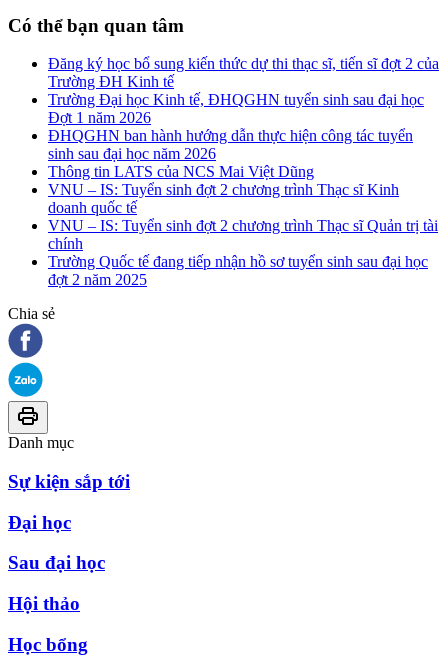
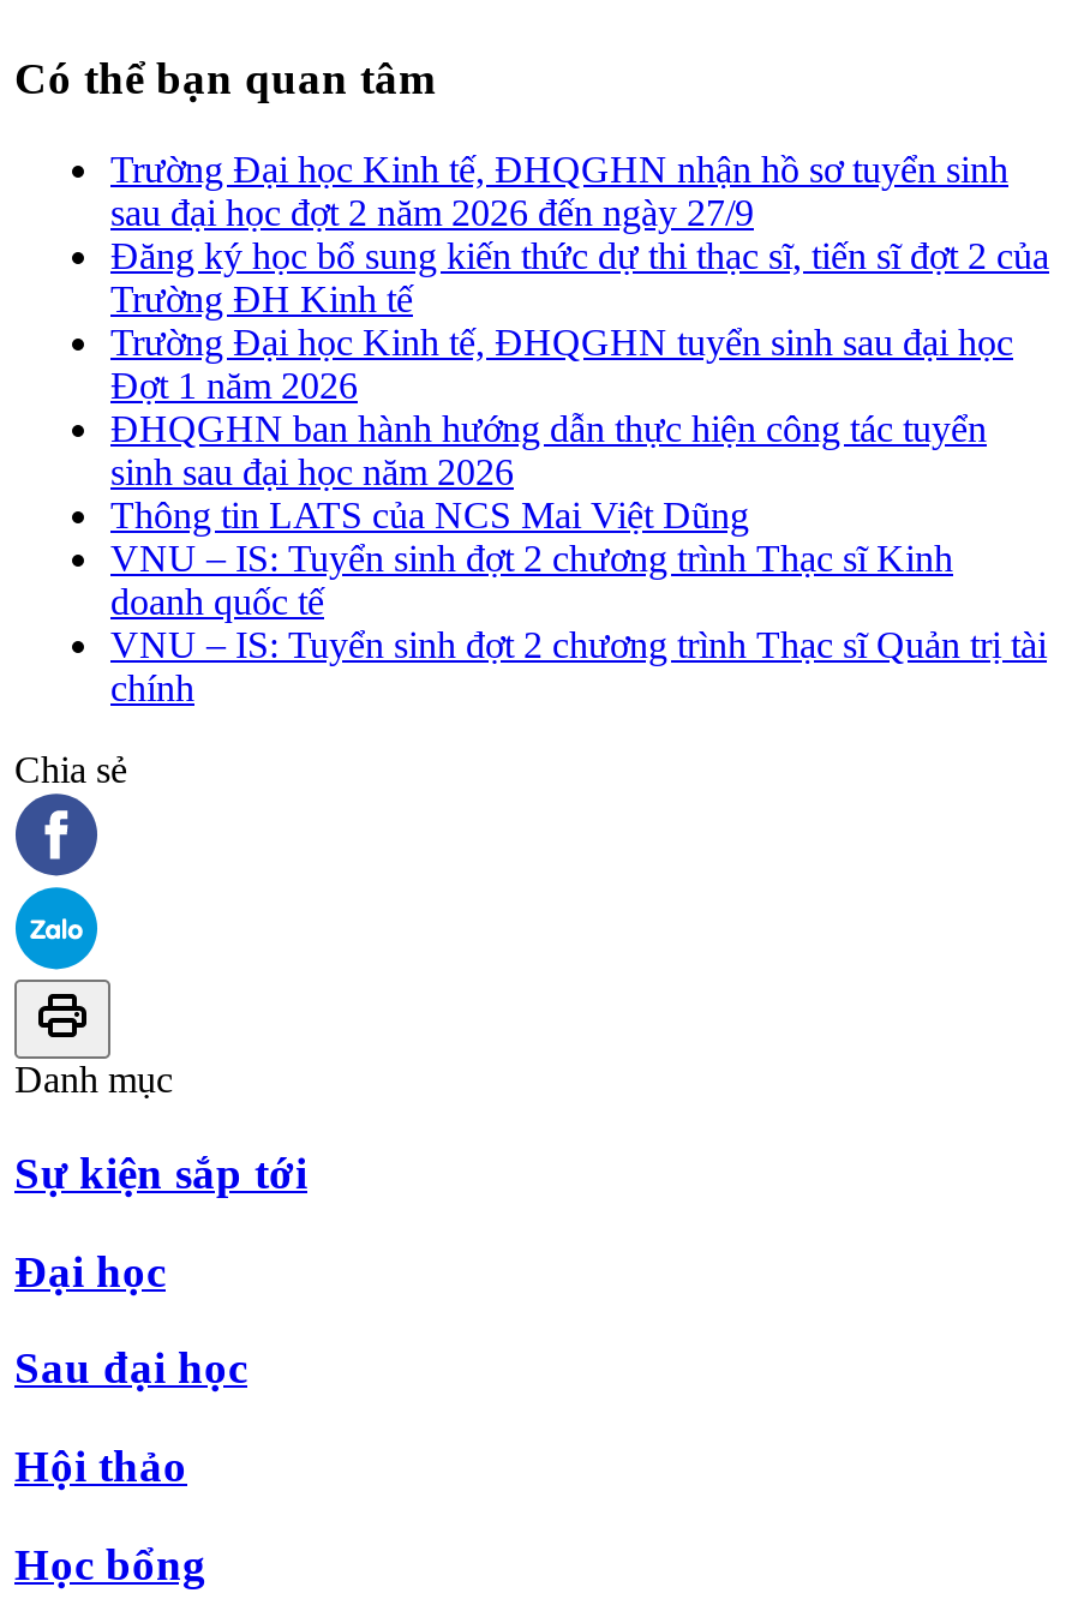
+ Trường Đại học Kinh tế, ĐHQGHN nhận hồ sơ tuyển sinh
+ sau đại học đợt 2 năm 2026 đến ngày 27/9

moved down: Đăng ký học bổ sung kiến thức dự thi thạc sĩ, tiến sĩ đợt 2 của | Trường ĐH Kinh tế | Trường Đại học Kinh tế, ĐHQGHN tuyển sinh sau đại học | ... | VNU – IS: Tuyển sinh đợt 2 chương trình Thạc sĩ Quản trị tài | chính

- Trường Quốc tế đang tiếp nhận hồ sơ tuyển sinh sau đại học
- đợt 2 năm 2025
